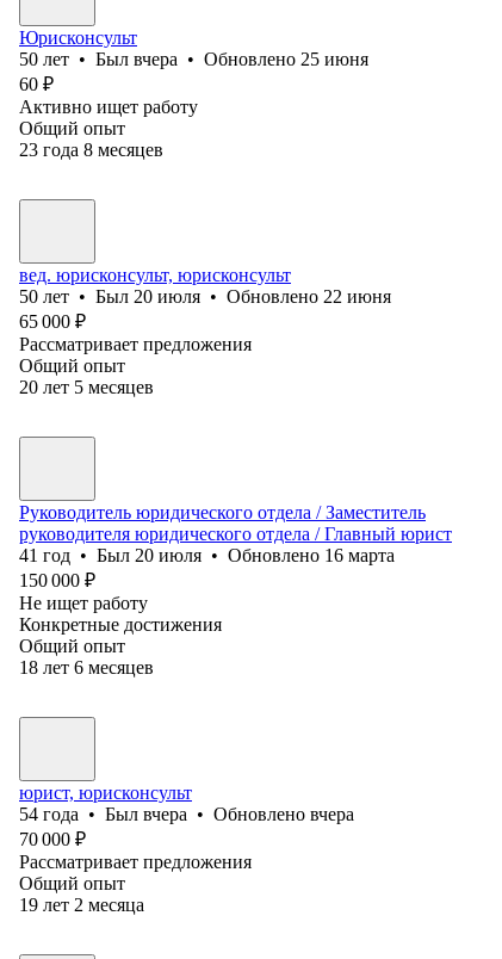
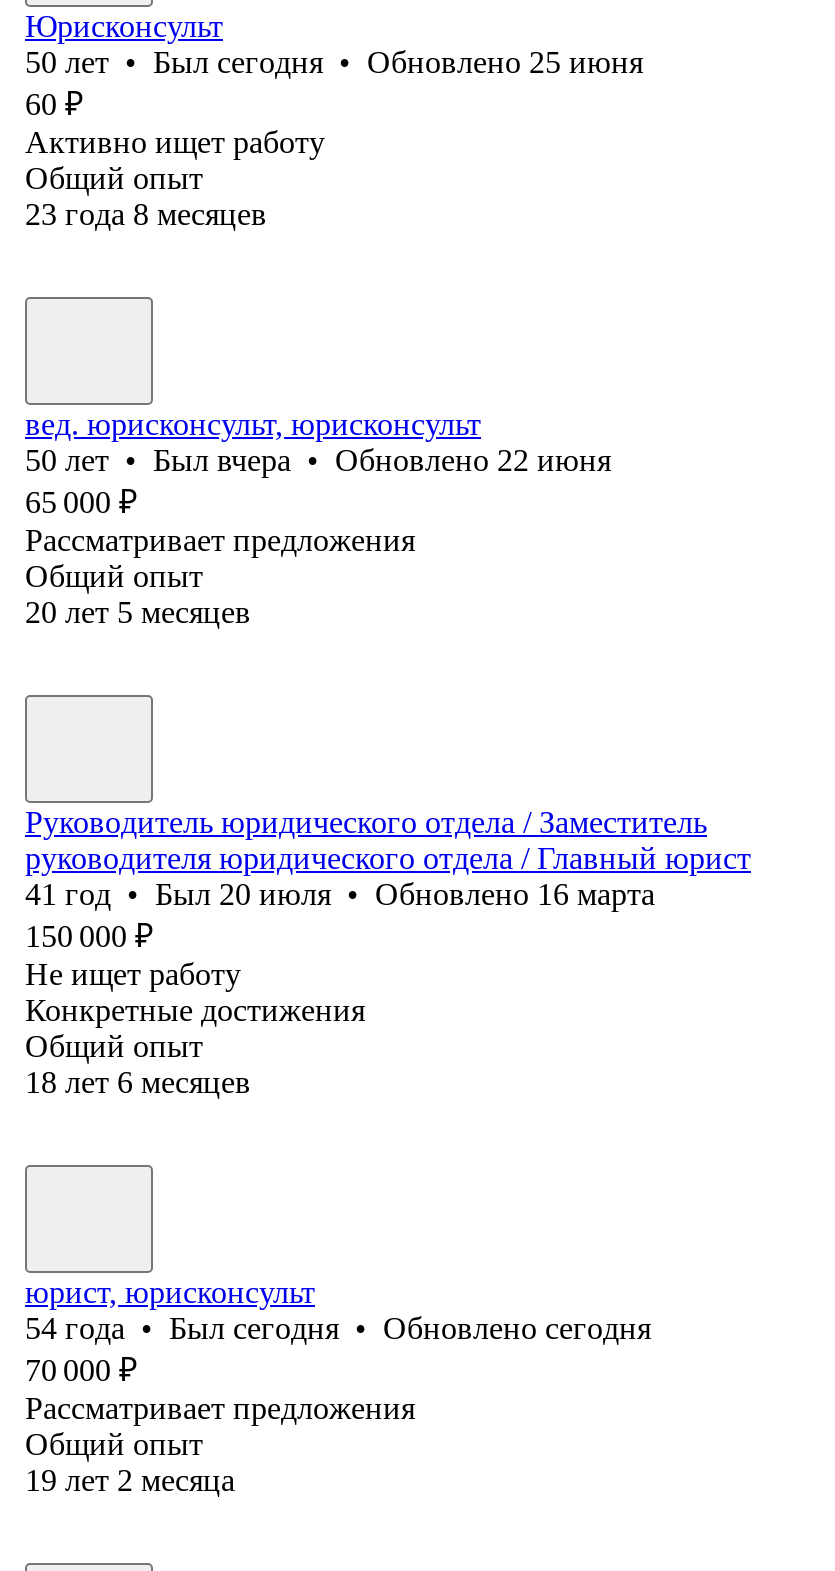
- 50 лет • Был вчера • Обновлено 25 июня
+ 50 лет • Был сегодня • Обновлено 25 июня

- 50 лет • Был 20 июля • Обновлено 22 июня
+ 50 лет • Был вчера • Обновлено 22 июня

- 54 года • Был вчера • Обновлено вчера
+ 54 года • Был сегодня • Обновлено сегодня
